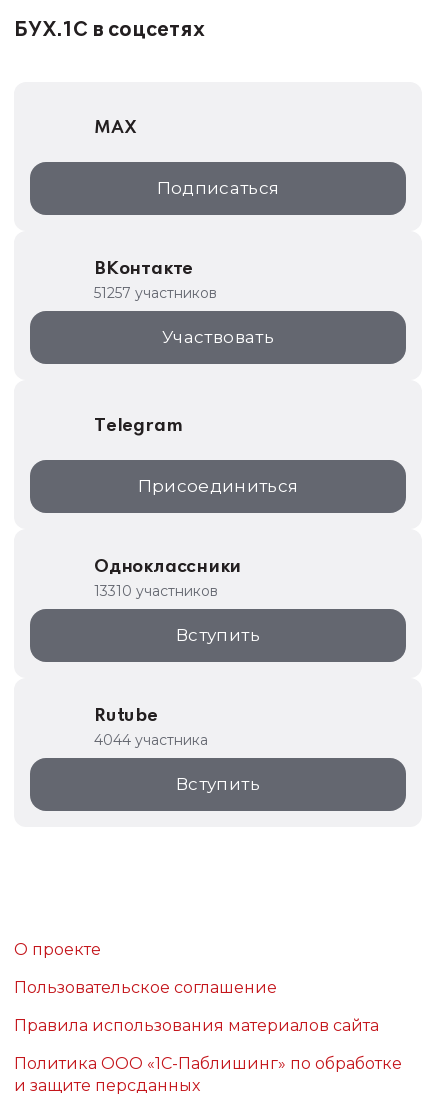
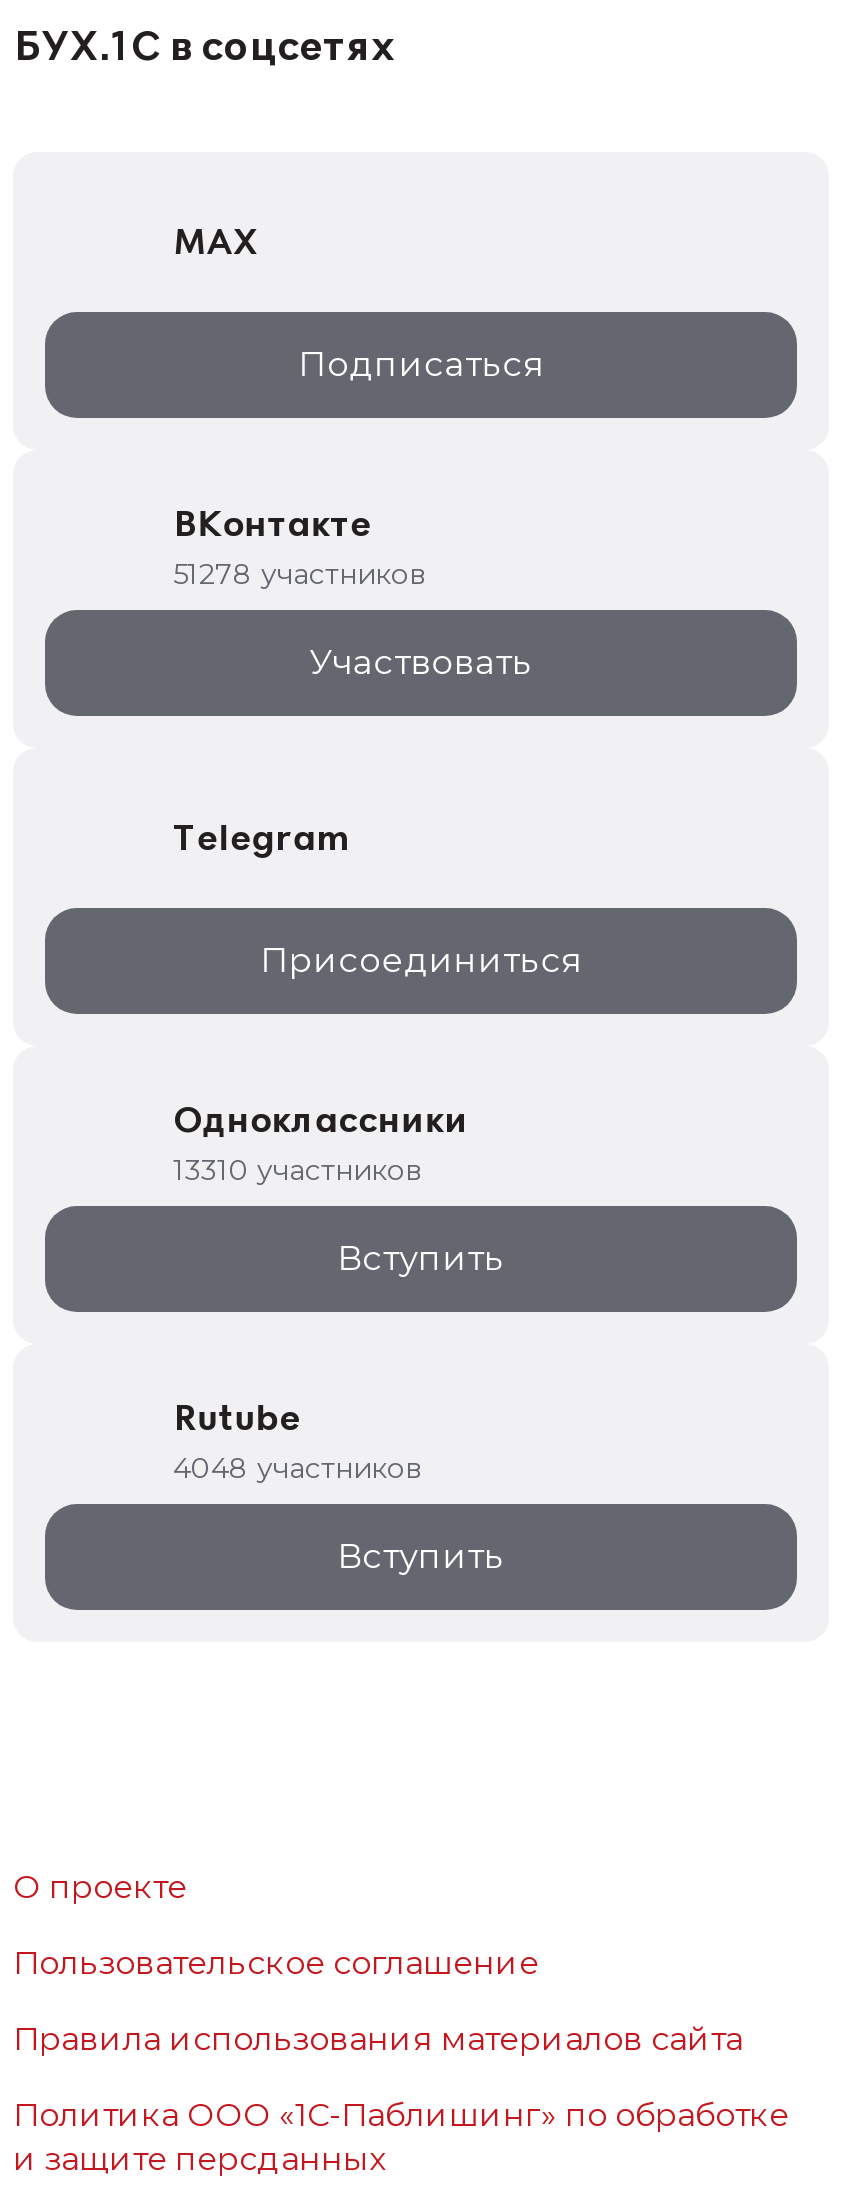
- 51257 участников
+ 51278 участников

- 4044 участника
+ 4048 участников
